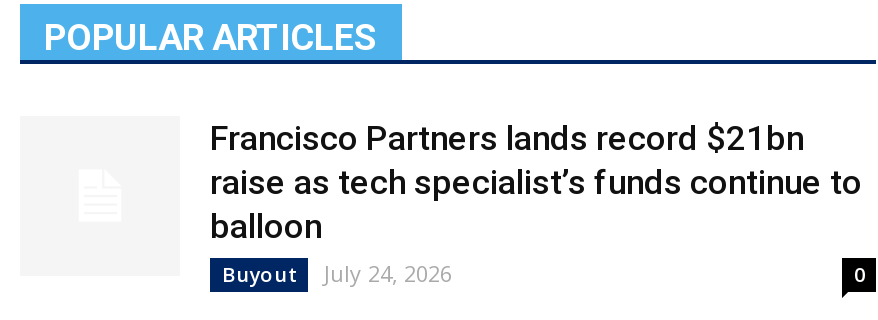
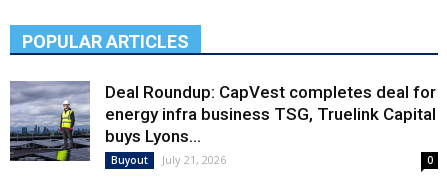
+ [image]

- Francisco Partners lands record $21bn
- raise as tech specialist’s funds continue to
- balloon
+ Deal Roundup: CapVest completes deal for
+ energy infra business TSG, Truelink Capital
+ buys Lyons...

- Buyout July 24, 2026
+ Buyout July 21, 2026
